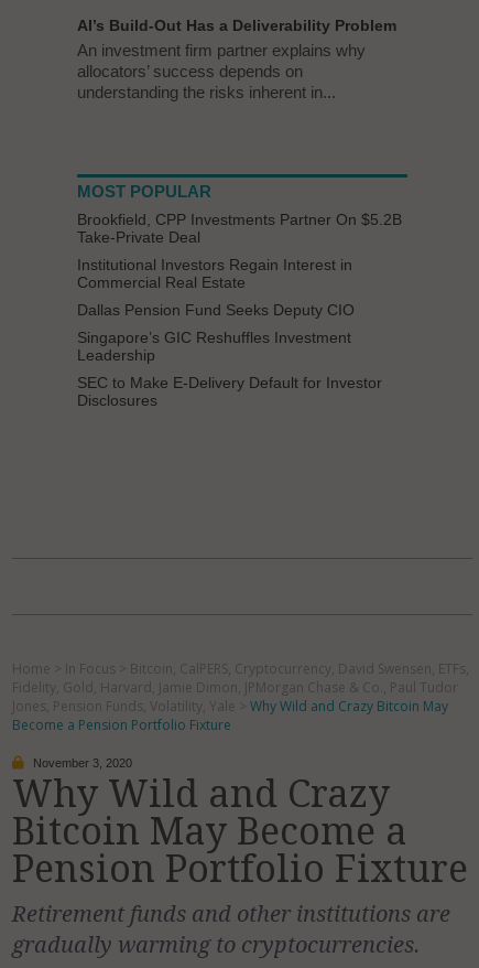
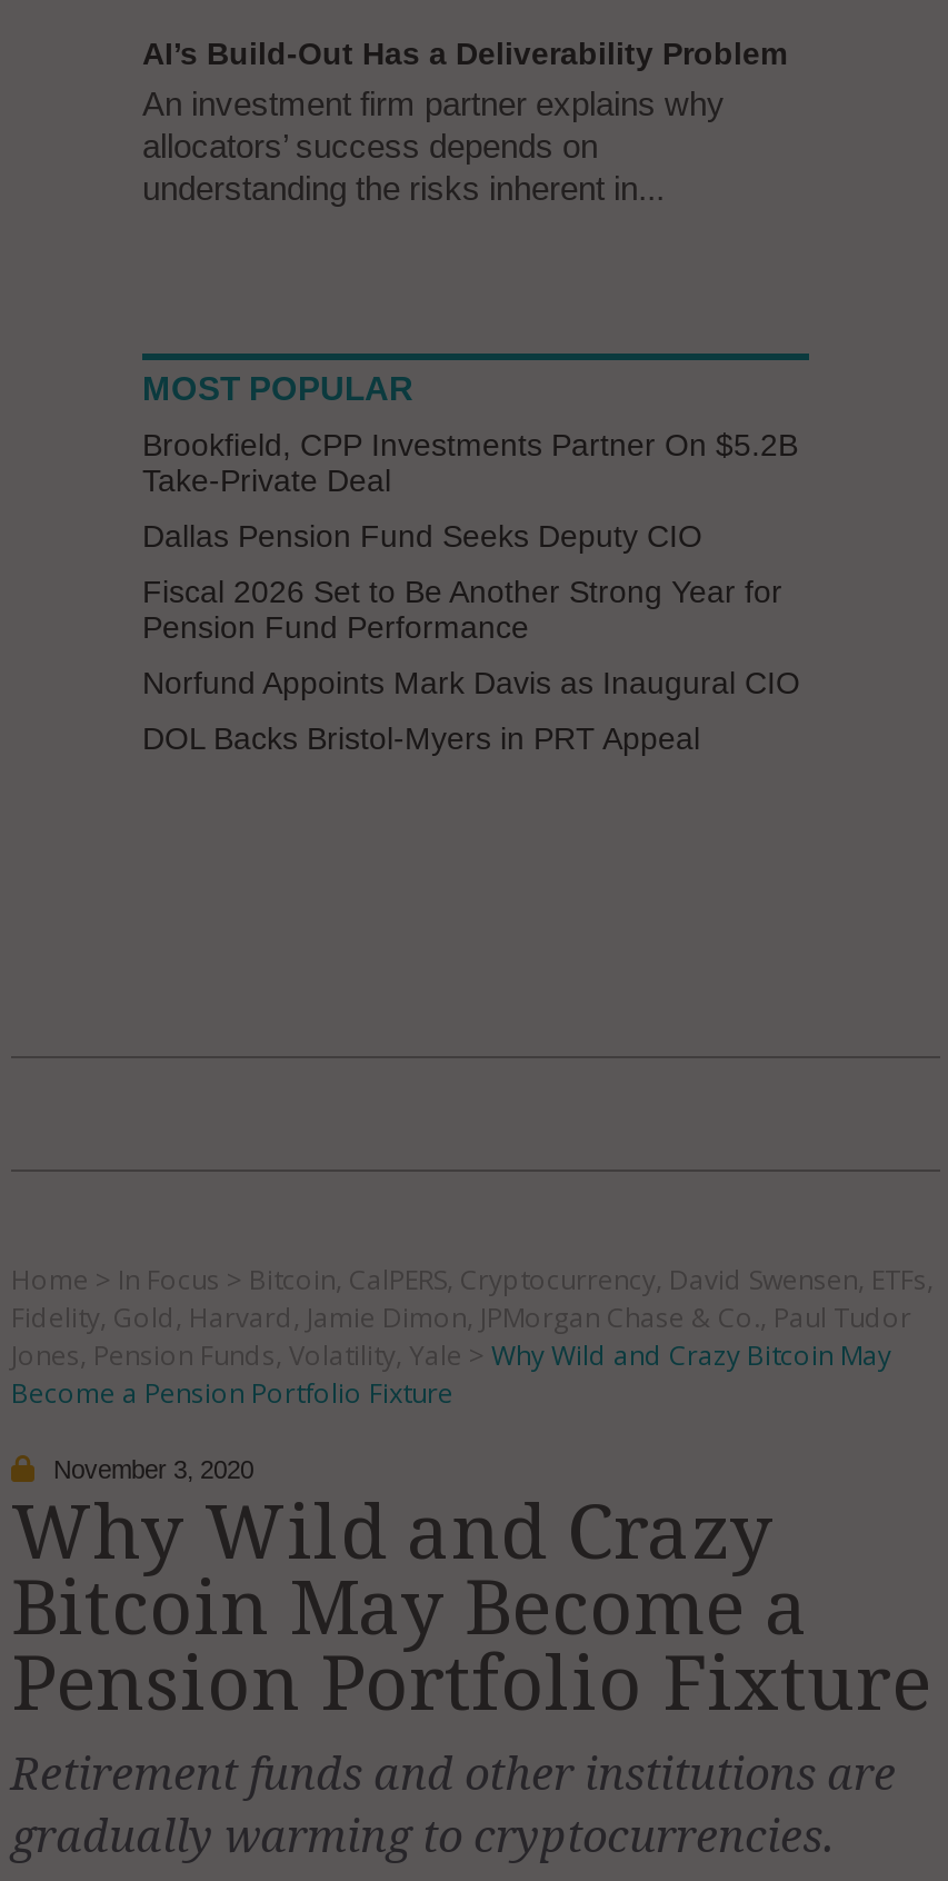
- Institutional Investors Regain Interest in
- Commercial Real Estate

- Singapore’s GIC Reshuffles Investment
- Leadership
- SEC to Make E-Delivery Default for Investor
- Disclosures
+ Fiscal 2026 Set to Be Another Strong Year for
+ Pension Fund Performance
+ Norfund Appoints Mark Davis as Inaugural CIO
+ DOL Backs Bristol-Myers in PRT Appeal
